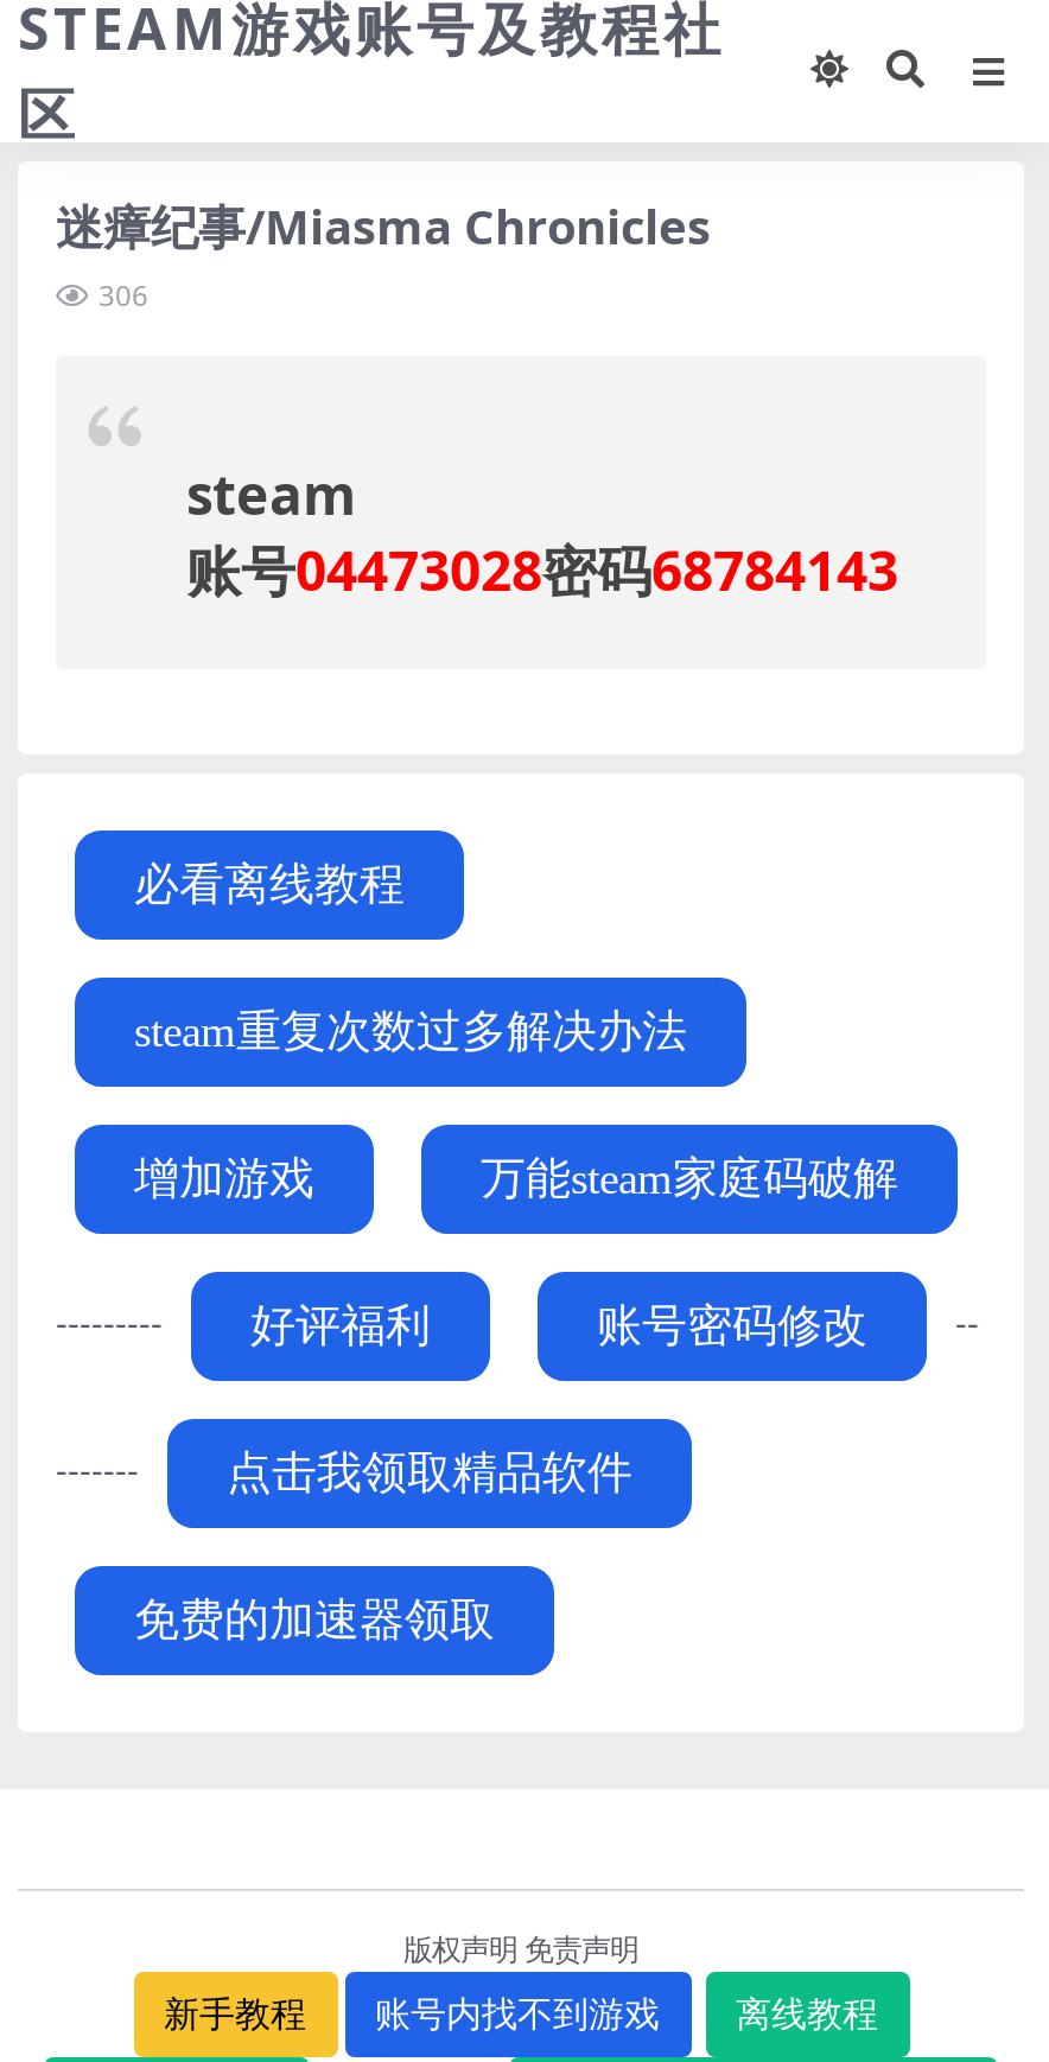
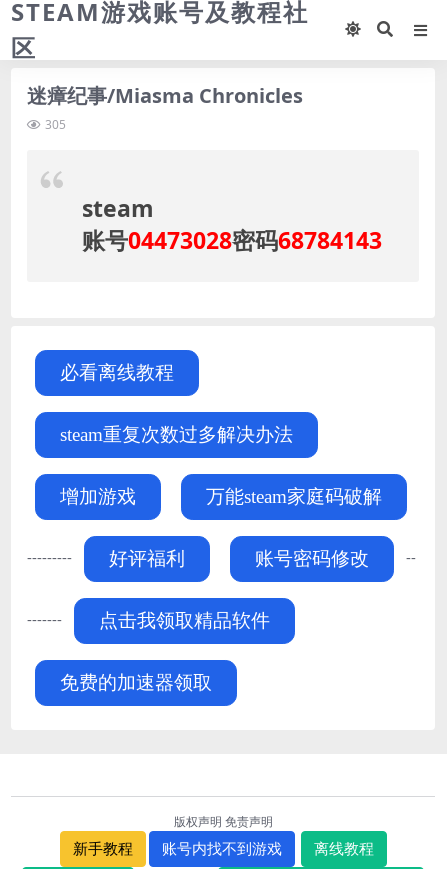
- 306
+ 305
